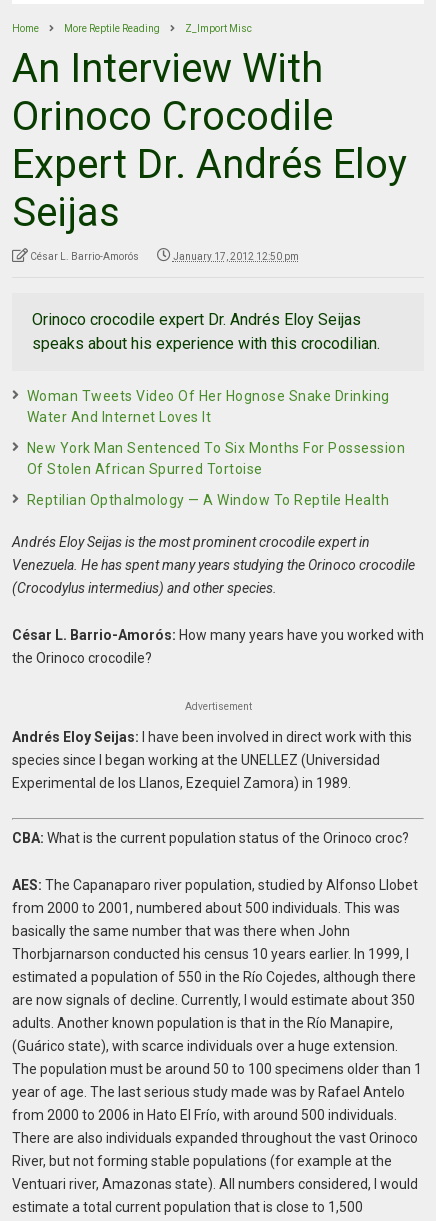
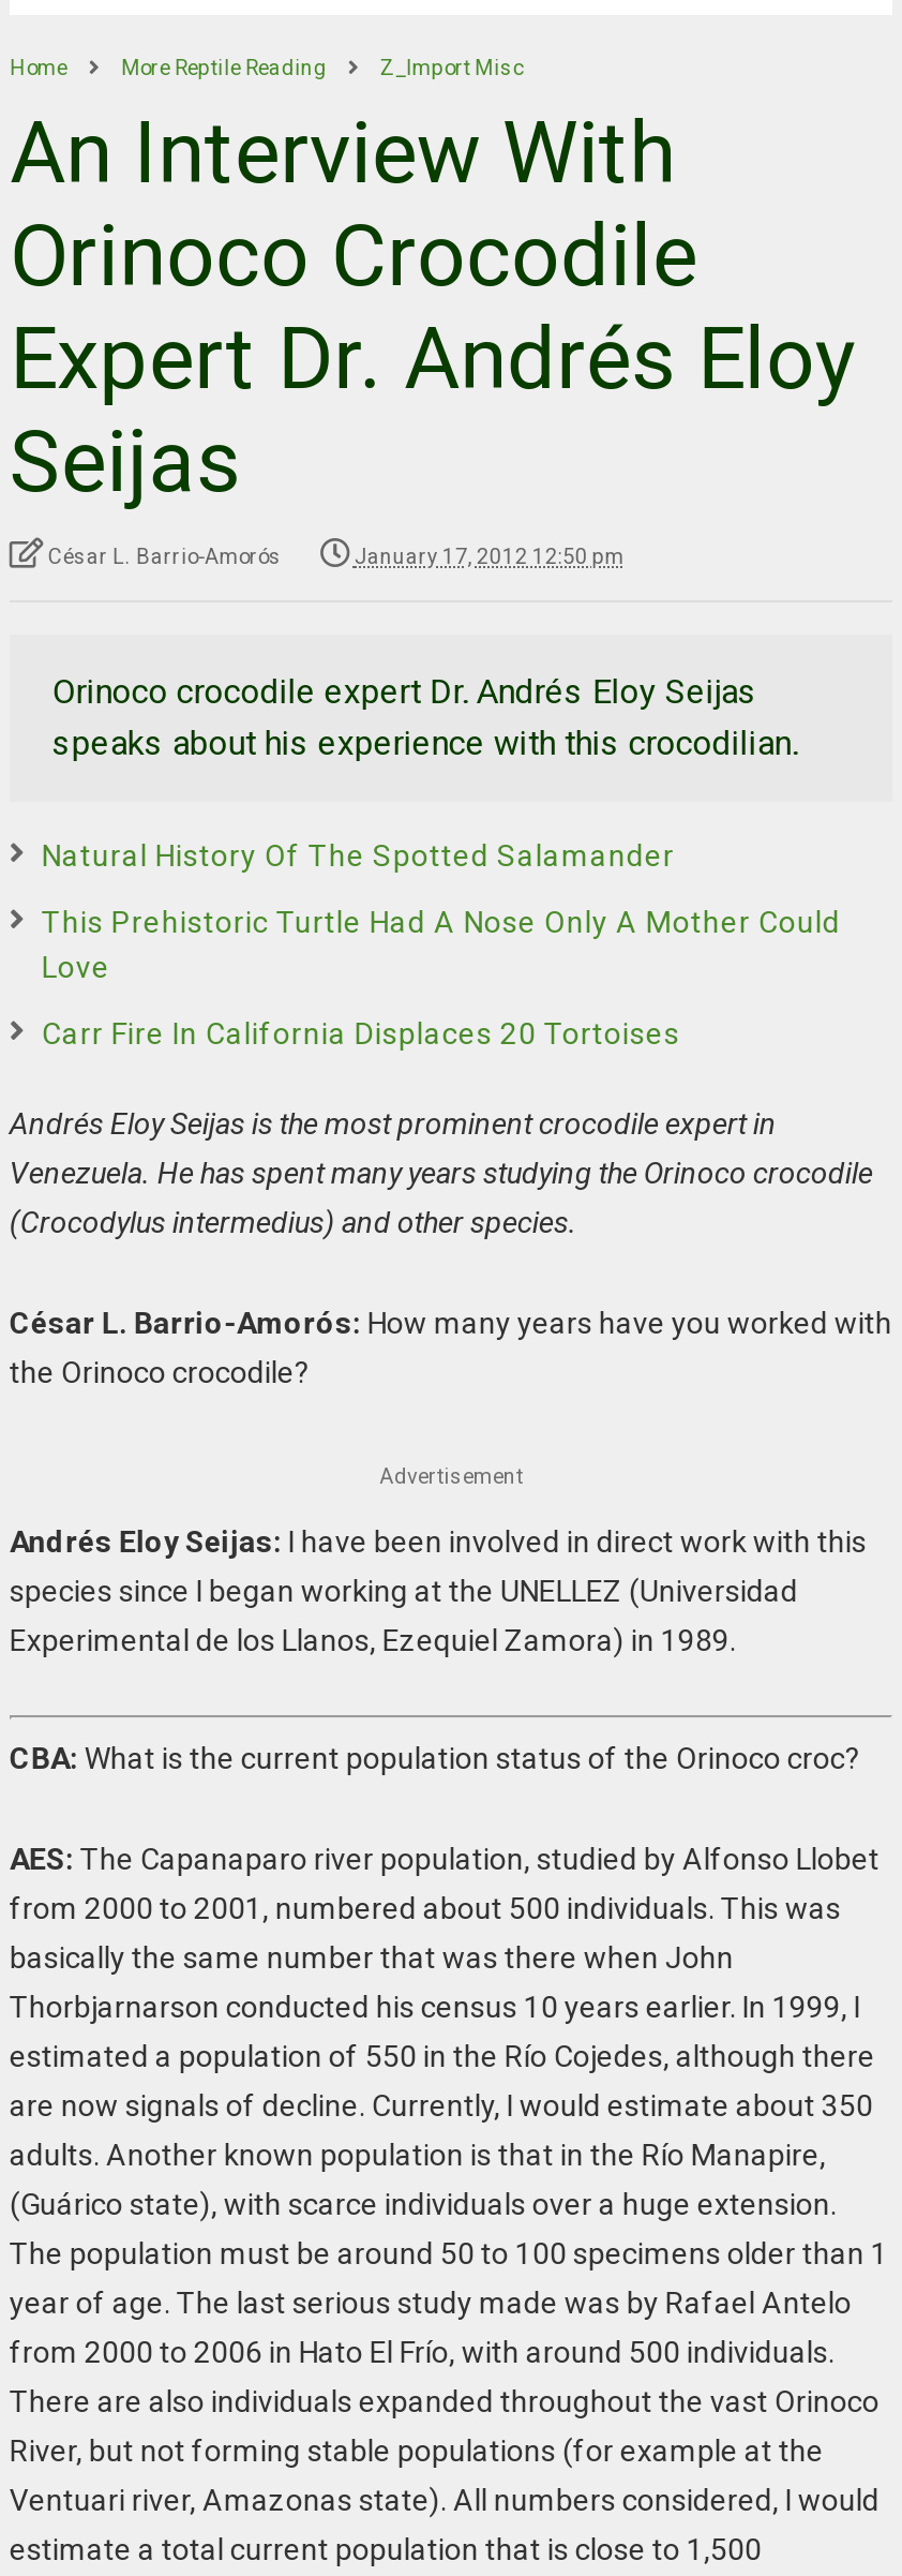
- Woman Tweets Video Of Her Hognose Snake Drinking
- Water And Internet Loves It
+ Natural History Of The Spotted Salamander

- New York Man Sentenced To Six Months For Possession
- Of Stolen African Spurred Tortoise
+ This Prehistoric Turtle Had A Nose Only A Mother Could
+ Love

- Reptilian Opthalmology — A Window To Reptile Health
+ Carr Fire In California Displaces 20 Tortoises
